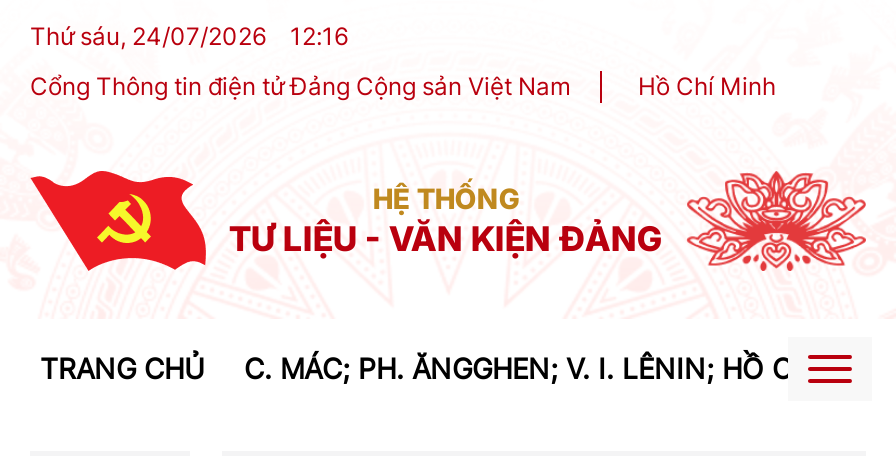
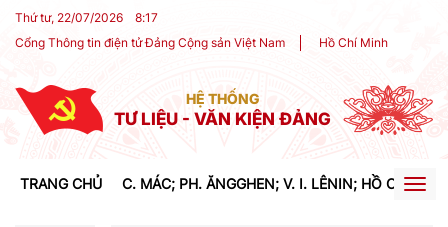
- Thứ sáu, 24/07/2026
+ Thứ tư, 22/07/2026

- 12:16
+ 8:17
